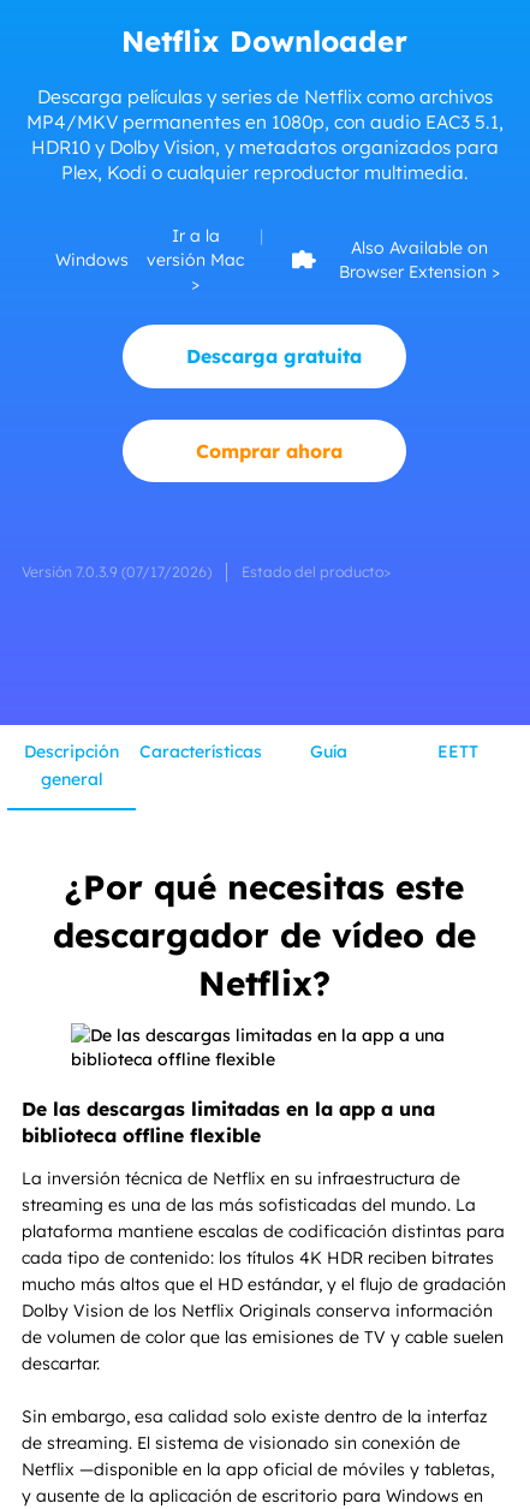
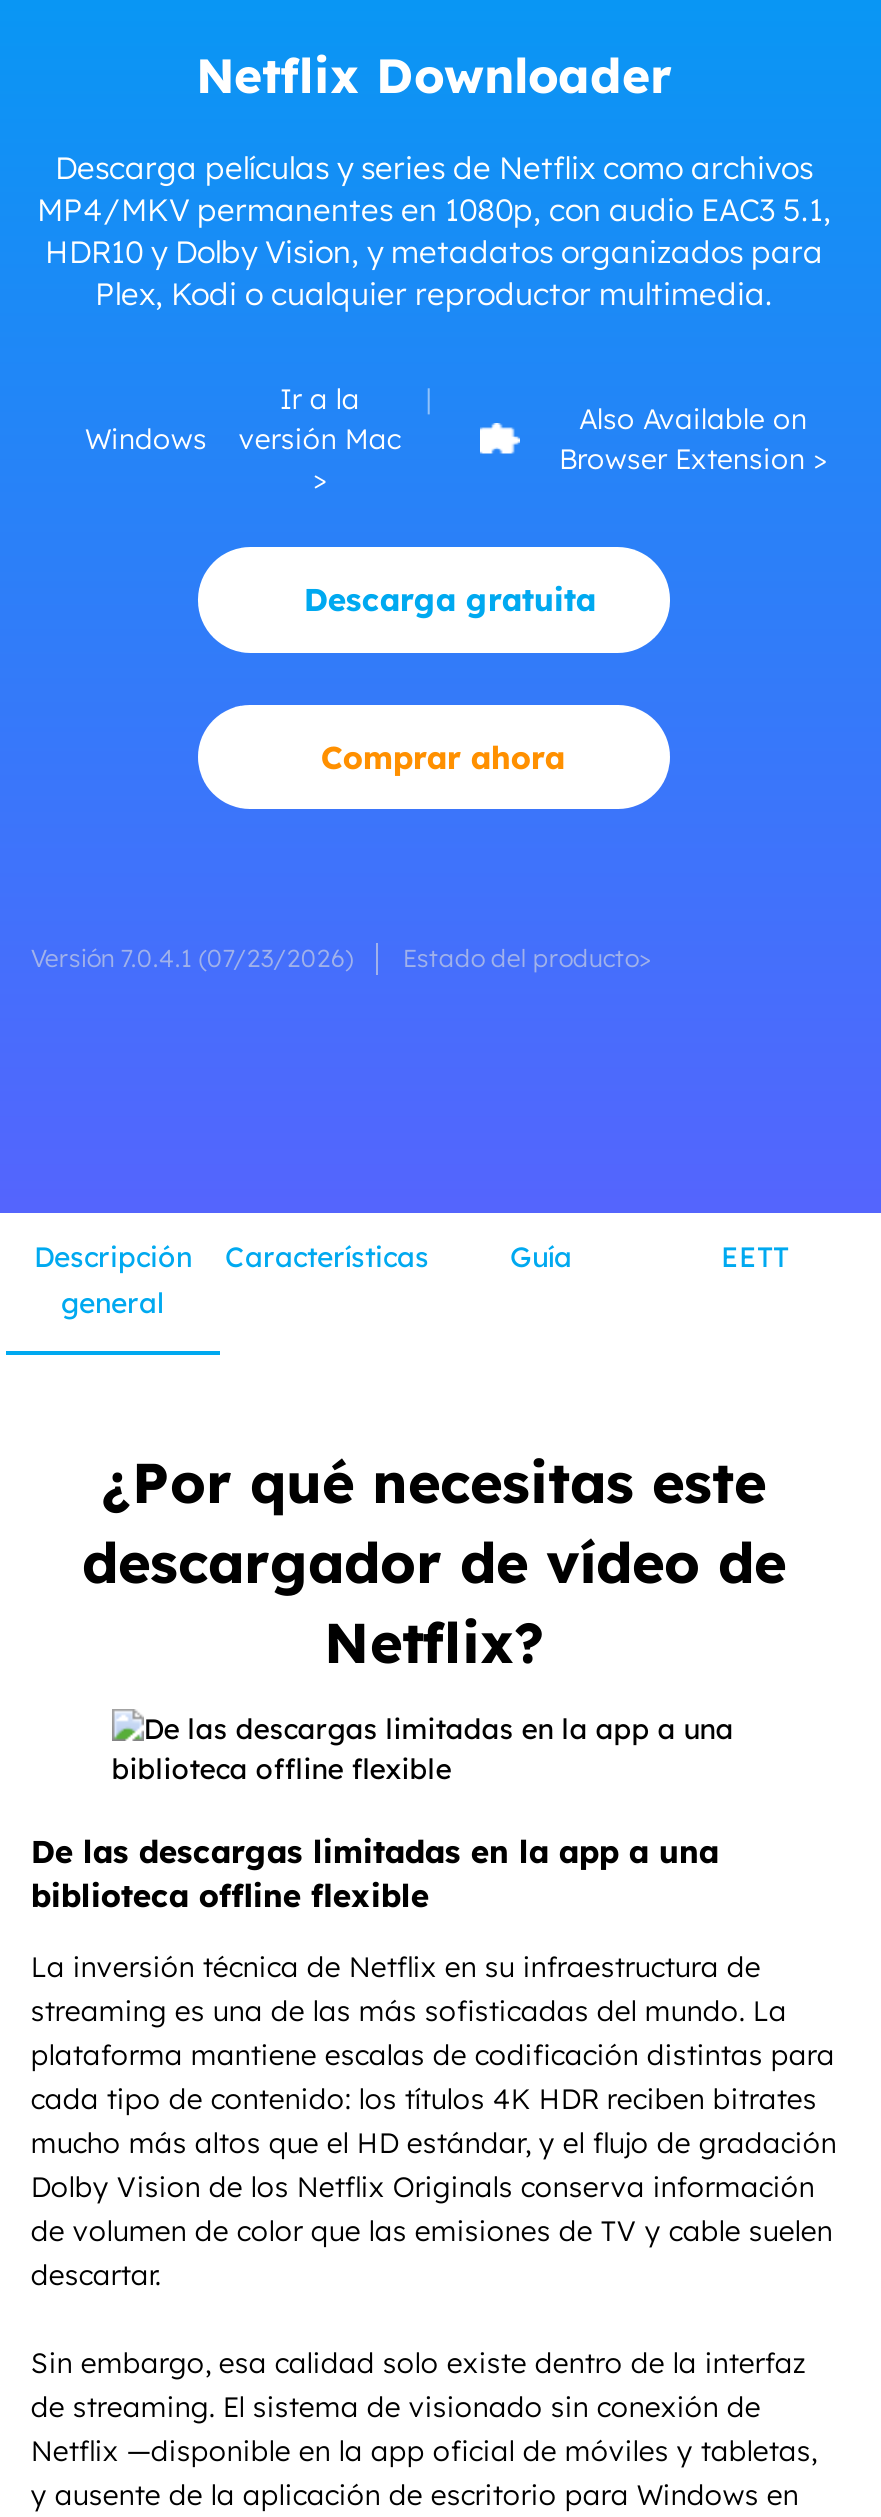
- Versión 7.0.3.9 (07/17/2026) Estado del producto>
+ Versión 7.0.4.1 (07/23/2026) Estado del producto>
